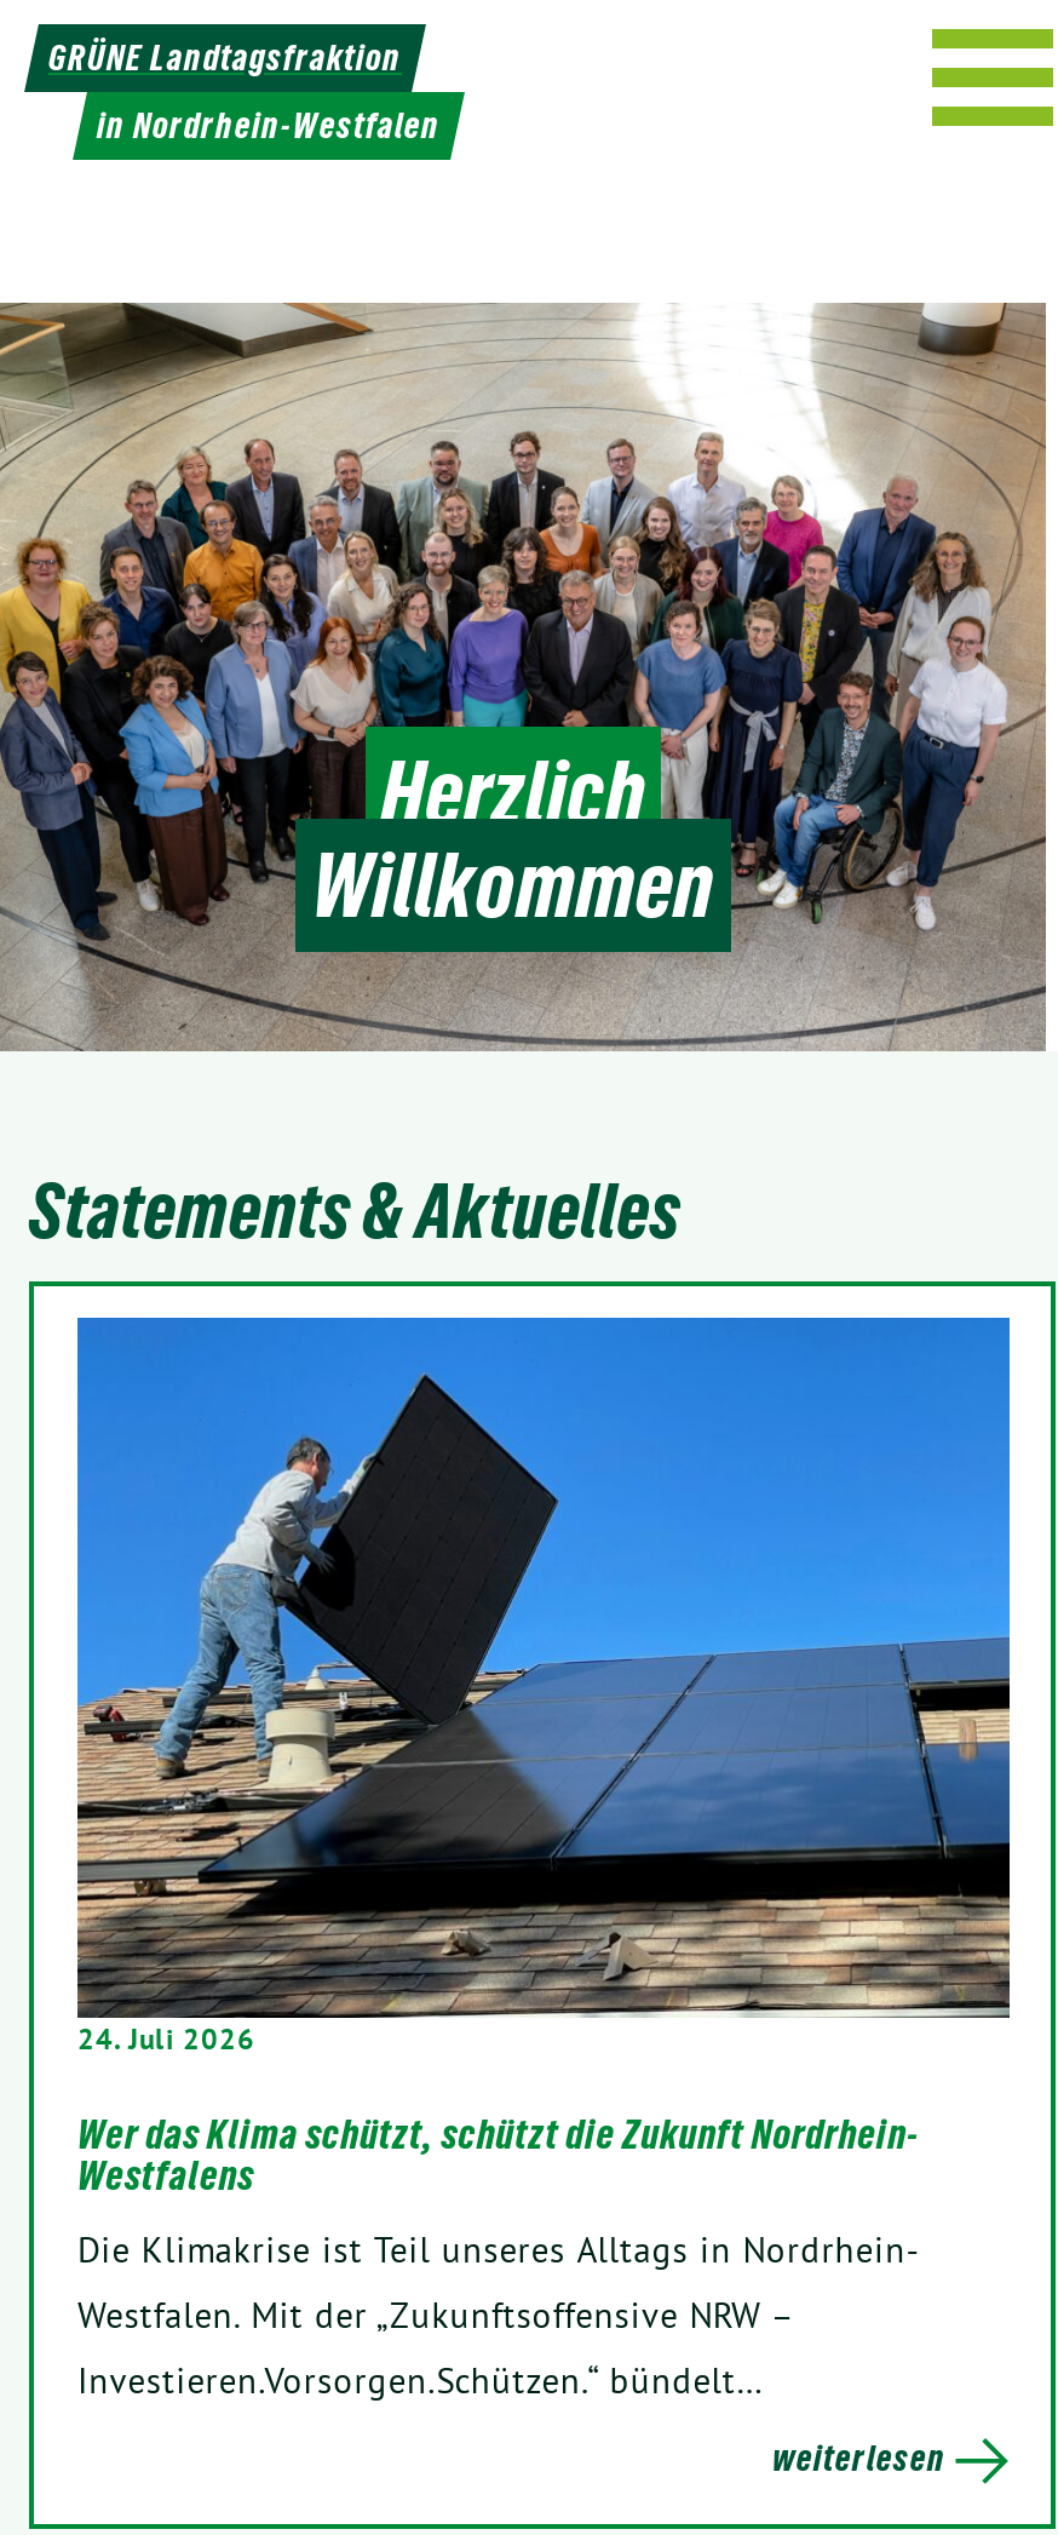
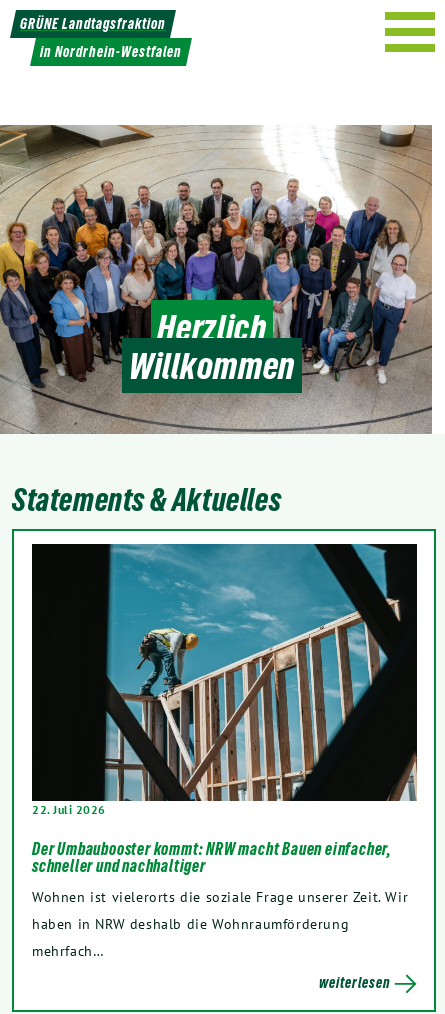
- [image]
- 24. Juli 2026
+ [image]
+ 22. Juli 2026

- Wer das Klima schützt, schützt die Zukunft Nordrhein-
- Westfalens
+ Der Umbaubooster kommt: NRW macht Bauen einfacher,
+ schneller und nachhaltiger

- Die Klimakrise ist Teil unseres Alltags in Nordrhein-
- Westfalen. Mit der „Zukunftsoffensive NRW –
- Investieren.Vorsorgen.Schützen.“ bündelt…
+ Wohnen ist vielerorts die soziale Frage unserer Zeit. Wir
+ haben in NRW deshalb die Wohnraumförderung
+ mehrfach…
